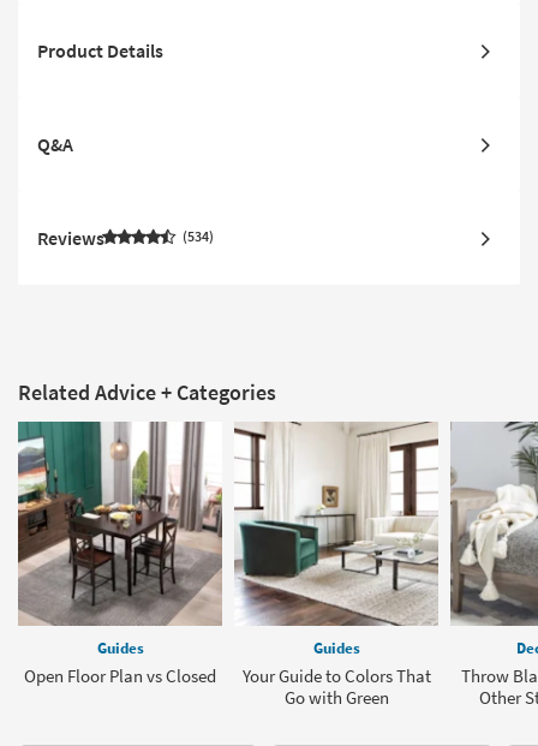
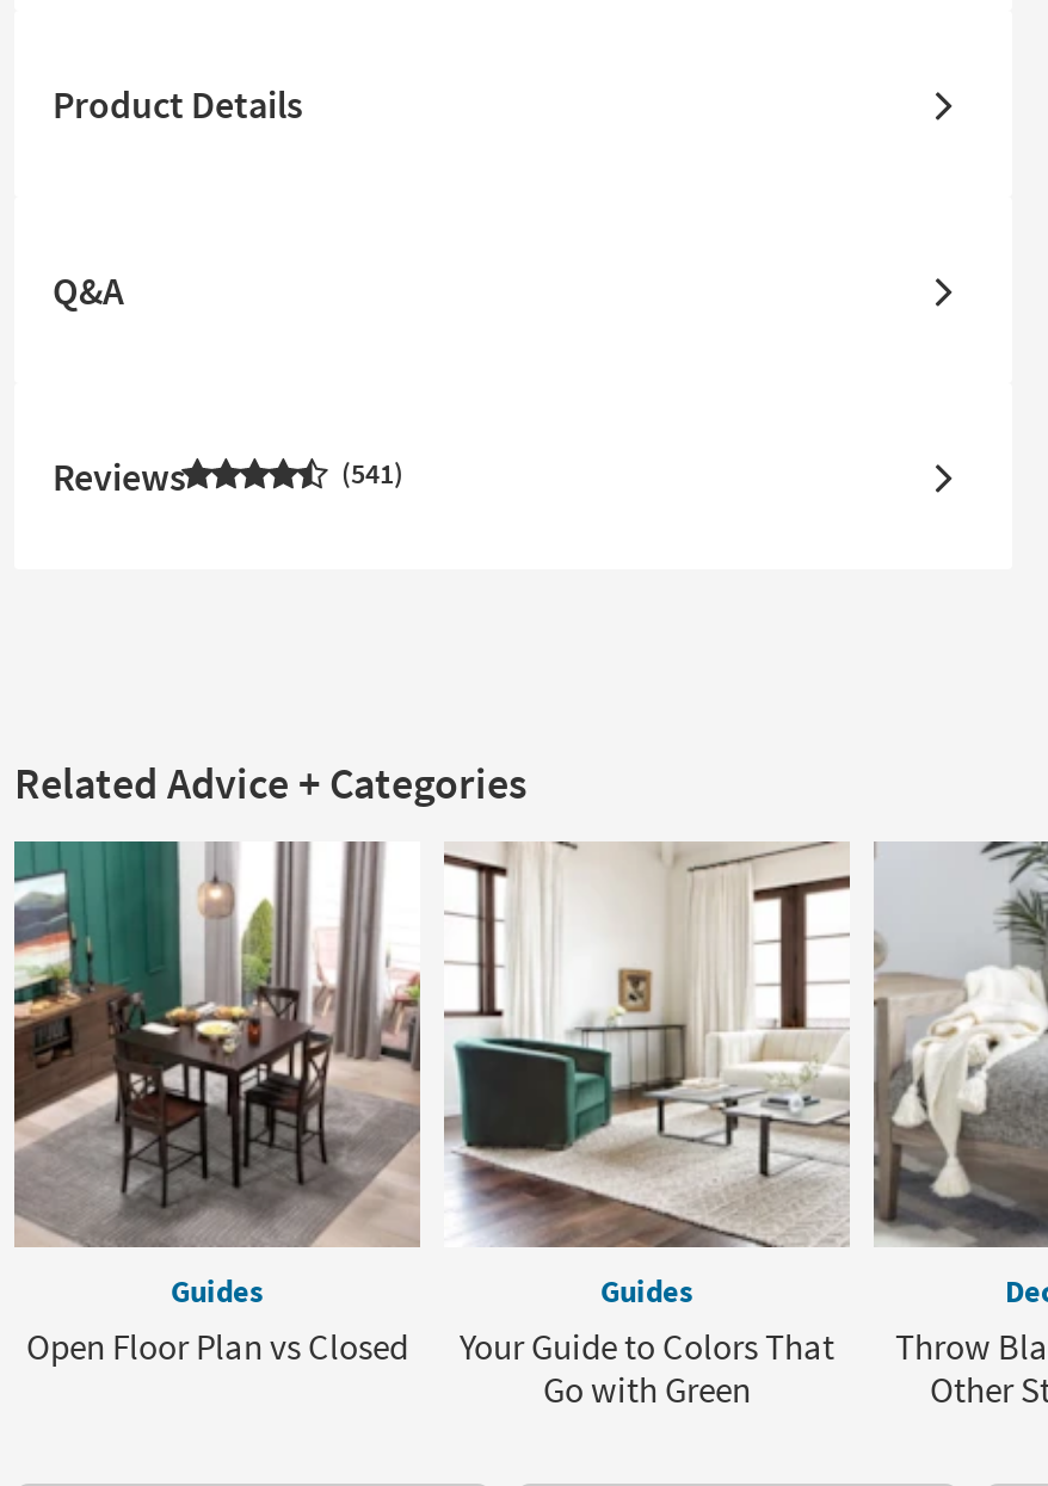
- 534
+ 541
